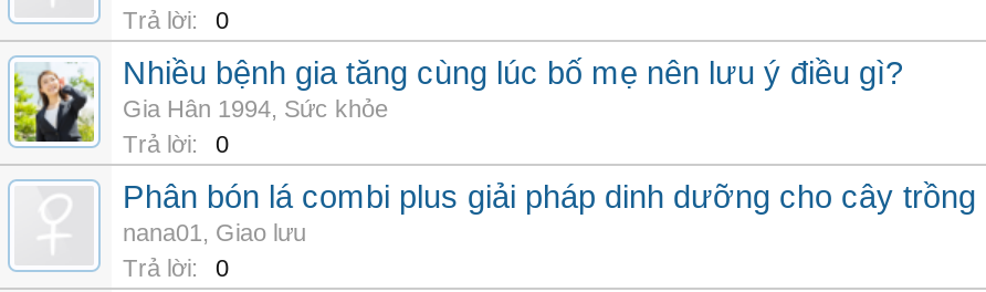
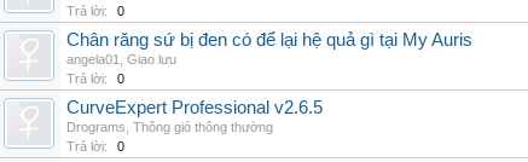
- [image]

- Nhiều bệnh gia tăng cùng lúc bố mẹ nên lưu ý điều gì?
- Gia Hân 1994, Sức khỏe
+ Chân răng sứ bị đen có để lại hệ quả gì tại My Auris
+ angela01, Giao lưu

- Phân bón lá combi plus giải pháp dinh dưỡng cho cây trồng
- nana01, Giao lưu
+ CurveExpert Professional v2.6.5
+ Drograms, Thông gió thông thường
